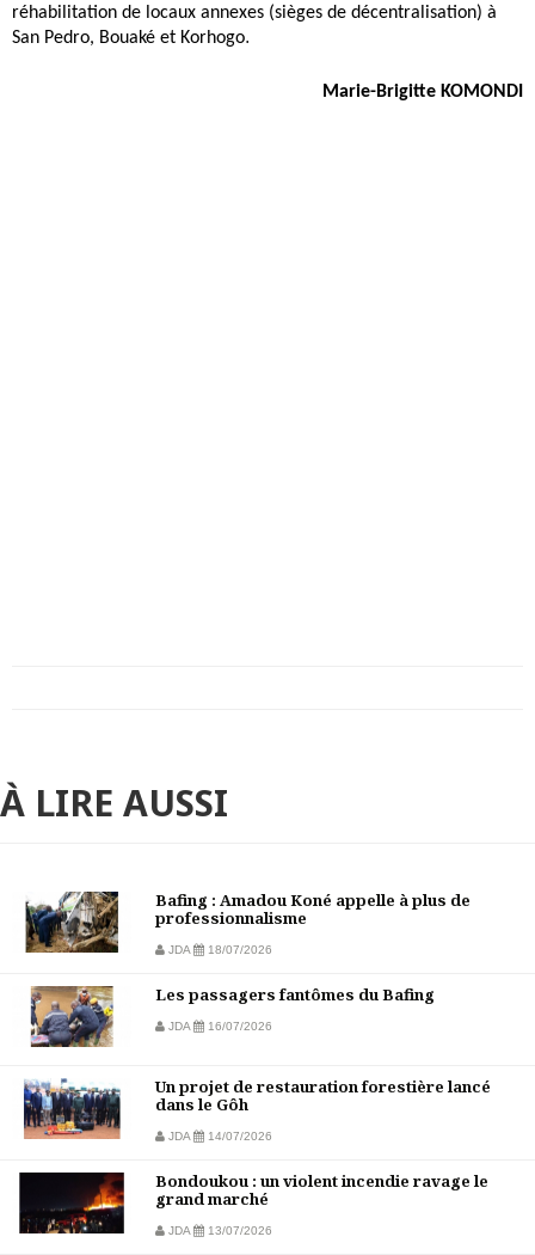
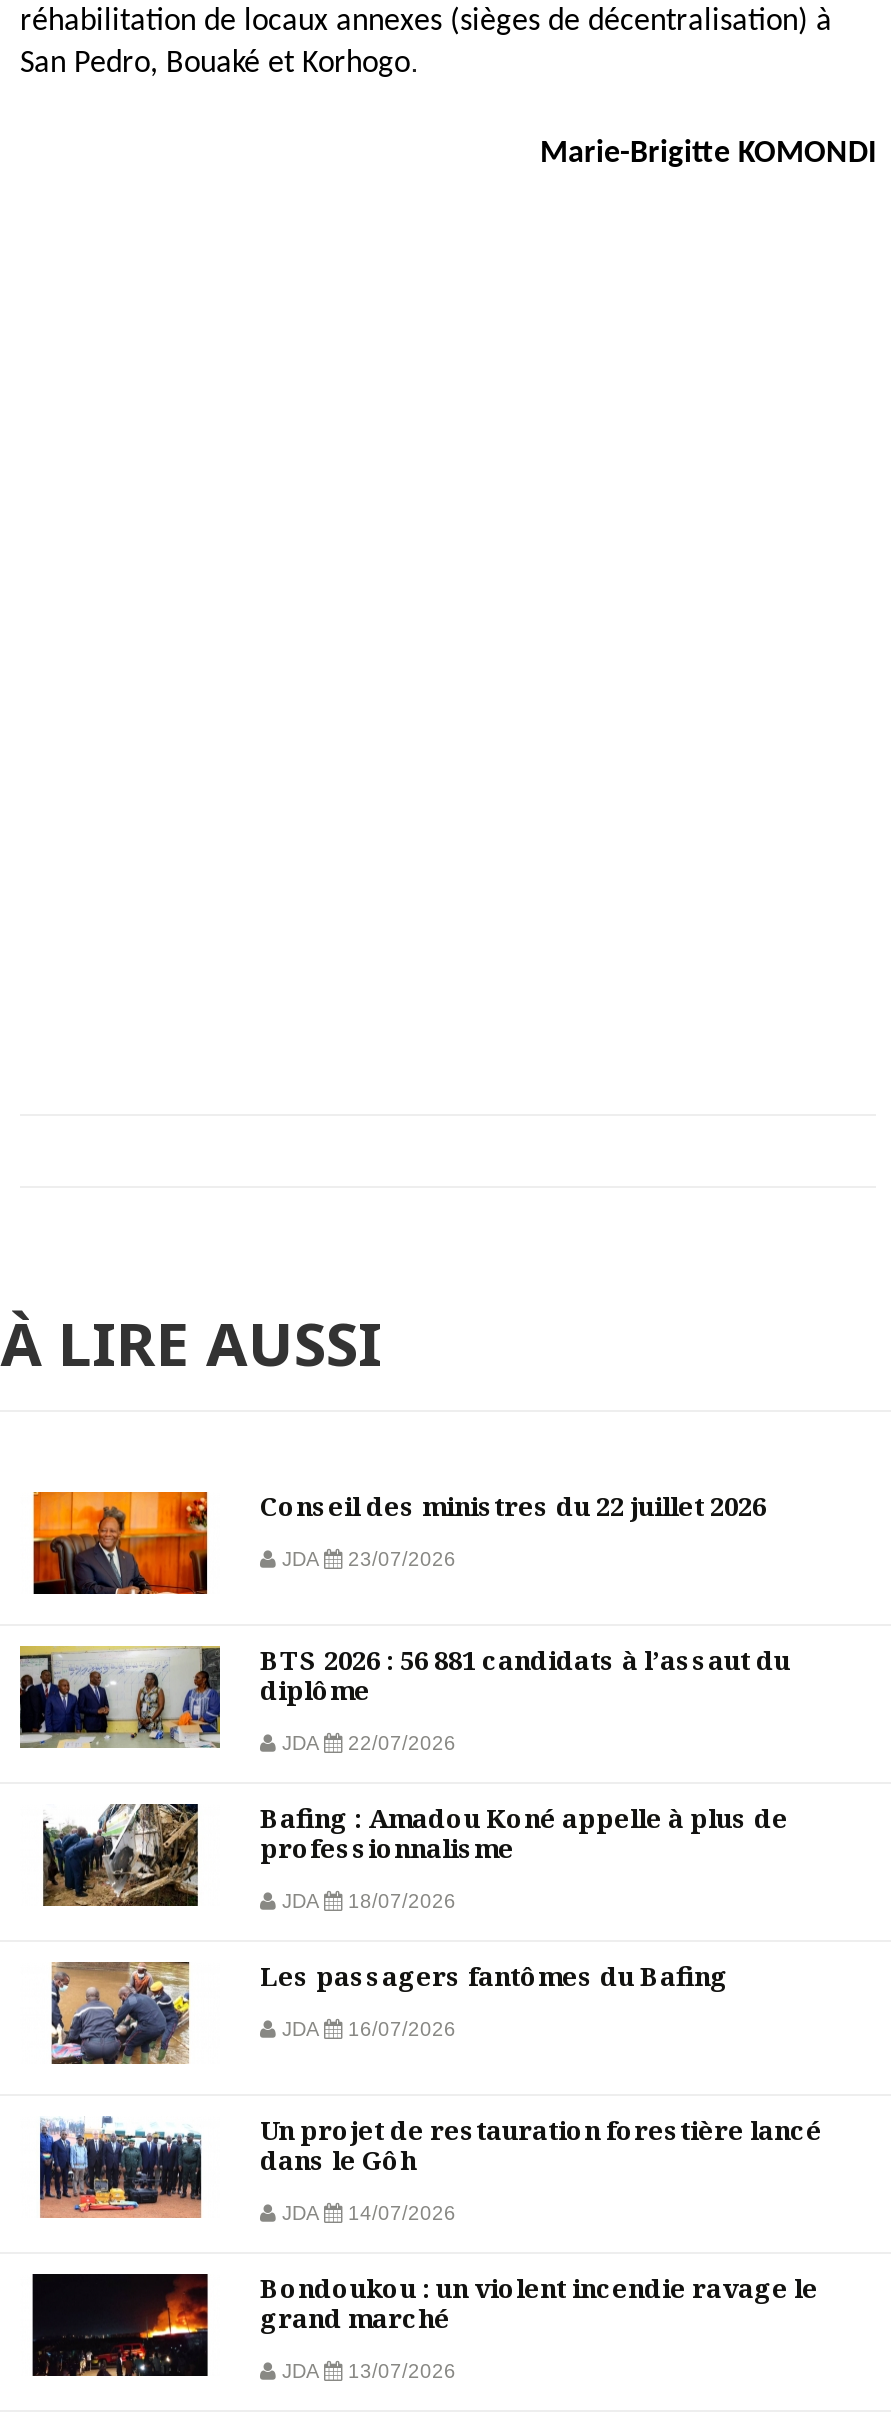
+ [image]

+ [image]
+ Conseil des ministres du 22 juillet 2026
+ JDA
+ 23/07/2026
+ BTS 2026 : 56 881 candidats à l’assaut du
+ diplôme
+ JDA
+ 22/07/2026
